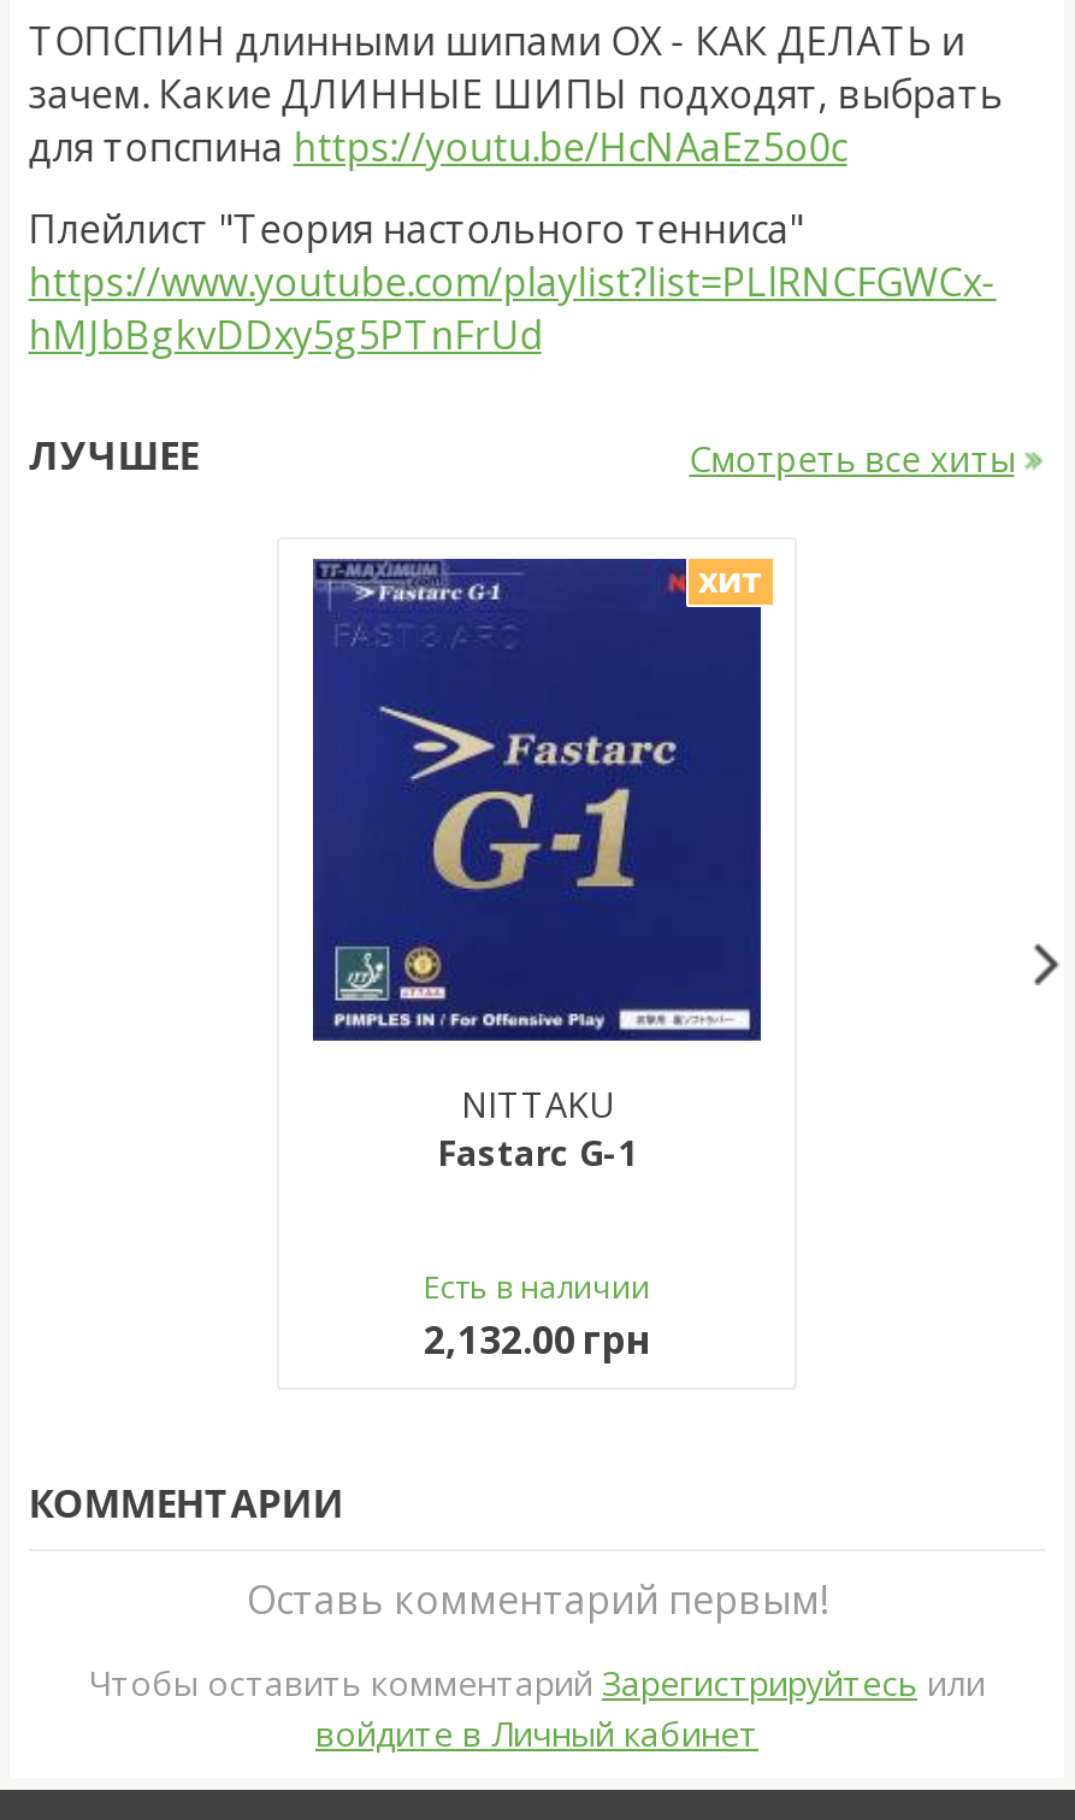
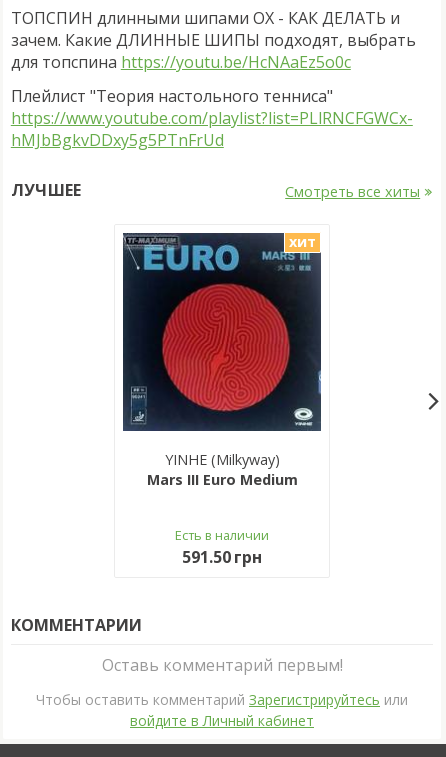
- [image]
- NITTAKU
- Fastarc G-1
+ [image]
+ YINHE (Milkyway)
+ Mars III Euro Medium

- 2,132.00 грн
+ 591.50 грн
